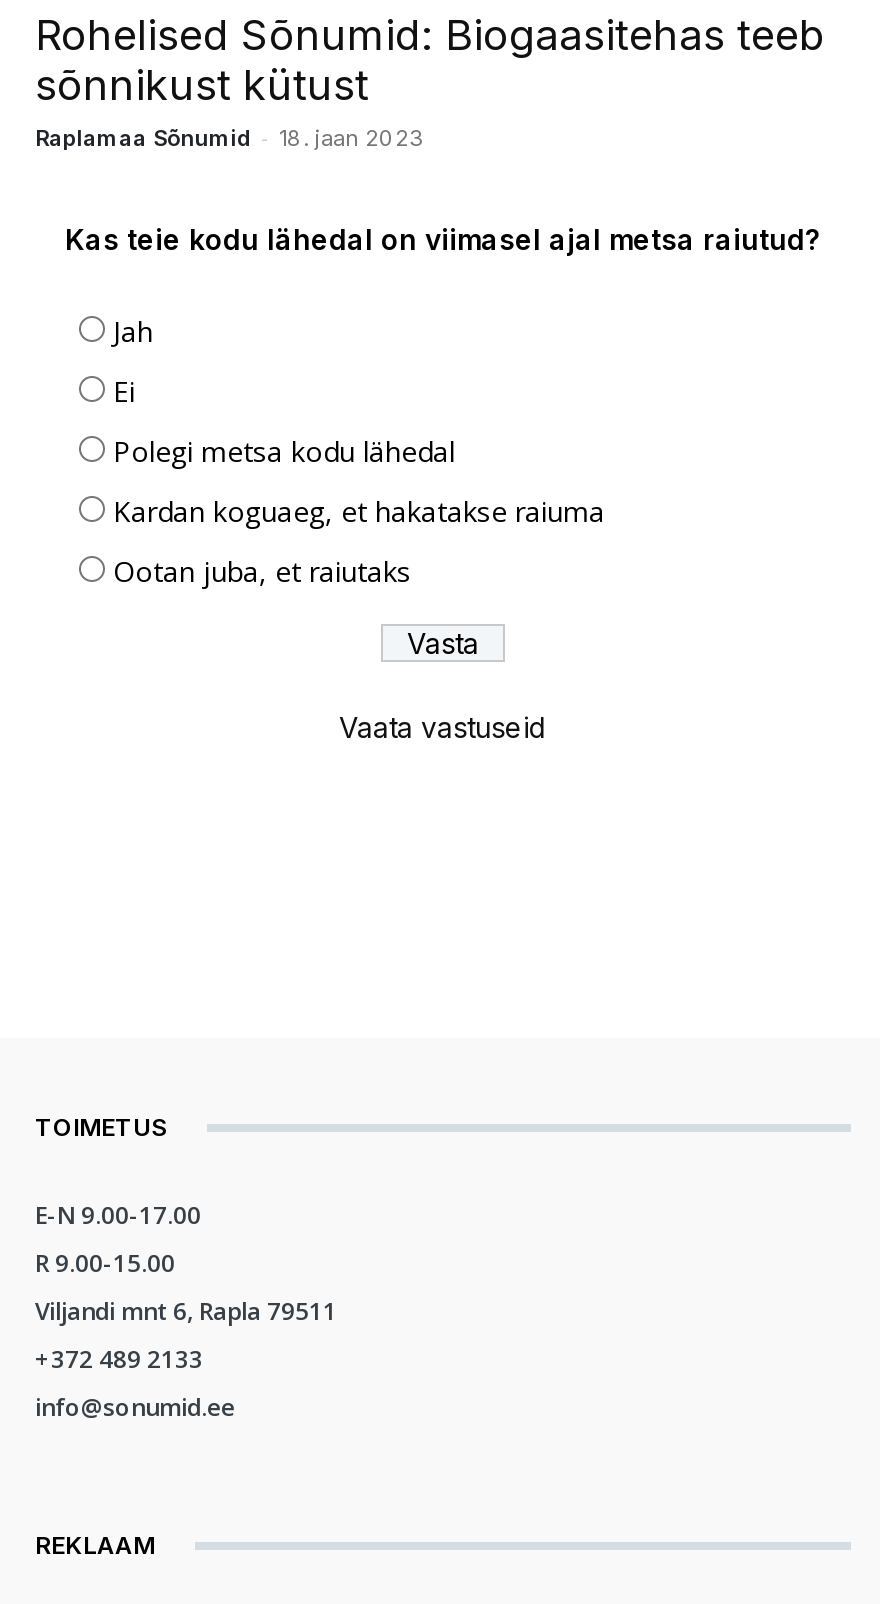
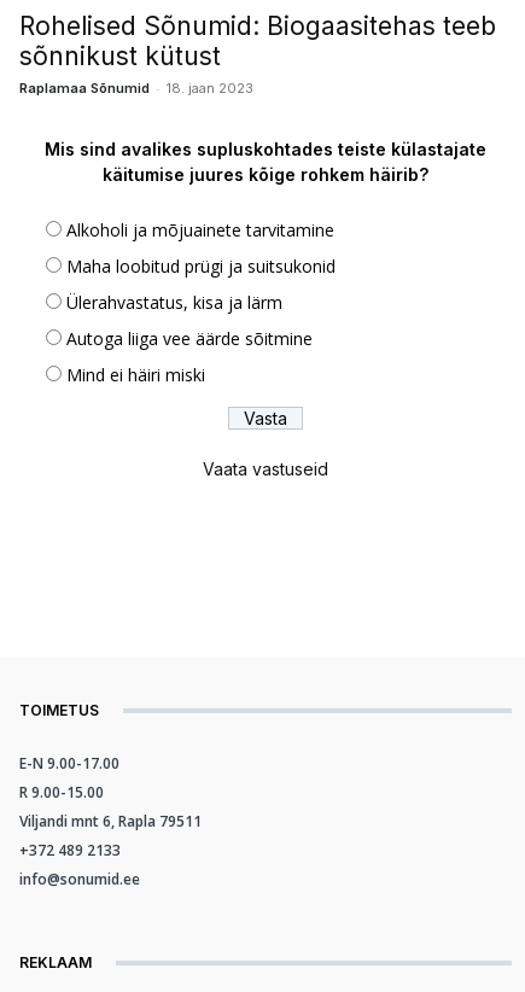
- Kas teie kodu lähedal on viimasel ajal metsa raiutud?
+ Mis sind avalikes supluskohtades teiste külastajate
+ käitumise juures kõige rohkem häirib?

- Jah
+ Alkoholi ja mõjuainete tarvitamine

- Ei
+ Maha loobitud prügi ja suitsukonid

- Polegi metsa kodu lähedal
+ Ülerahvastatus, kisa ja lärm

- Kardan koguaeg, et hakatakse raiuma
+ Autoga liiga vee äärde sõitmine

- Ootan juba, et raiutaks
+ Mind ei häiri miski
